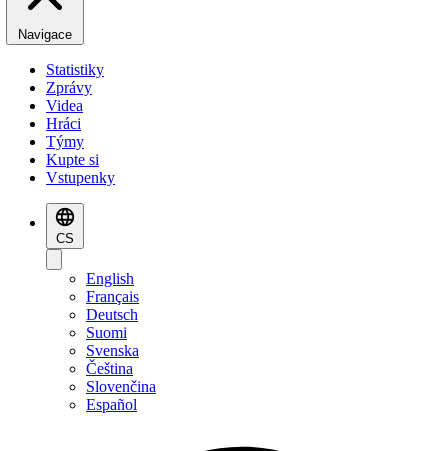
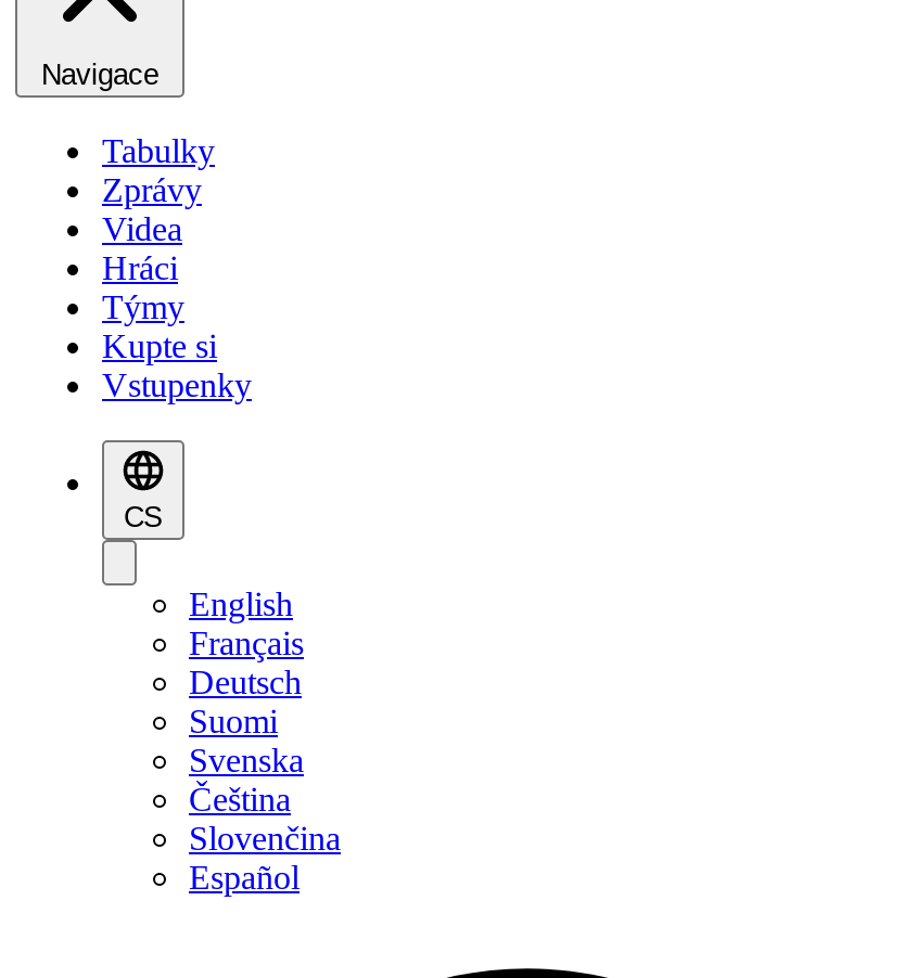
- Statistiky
+ Tabulky
